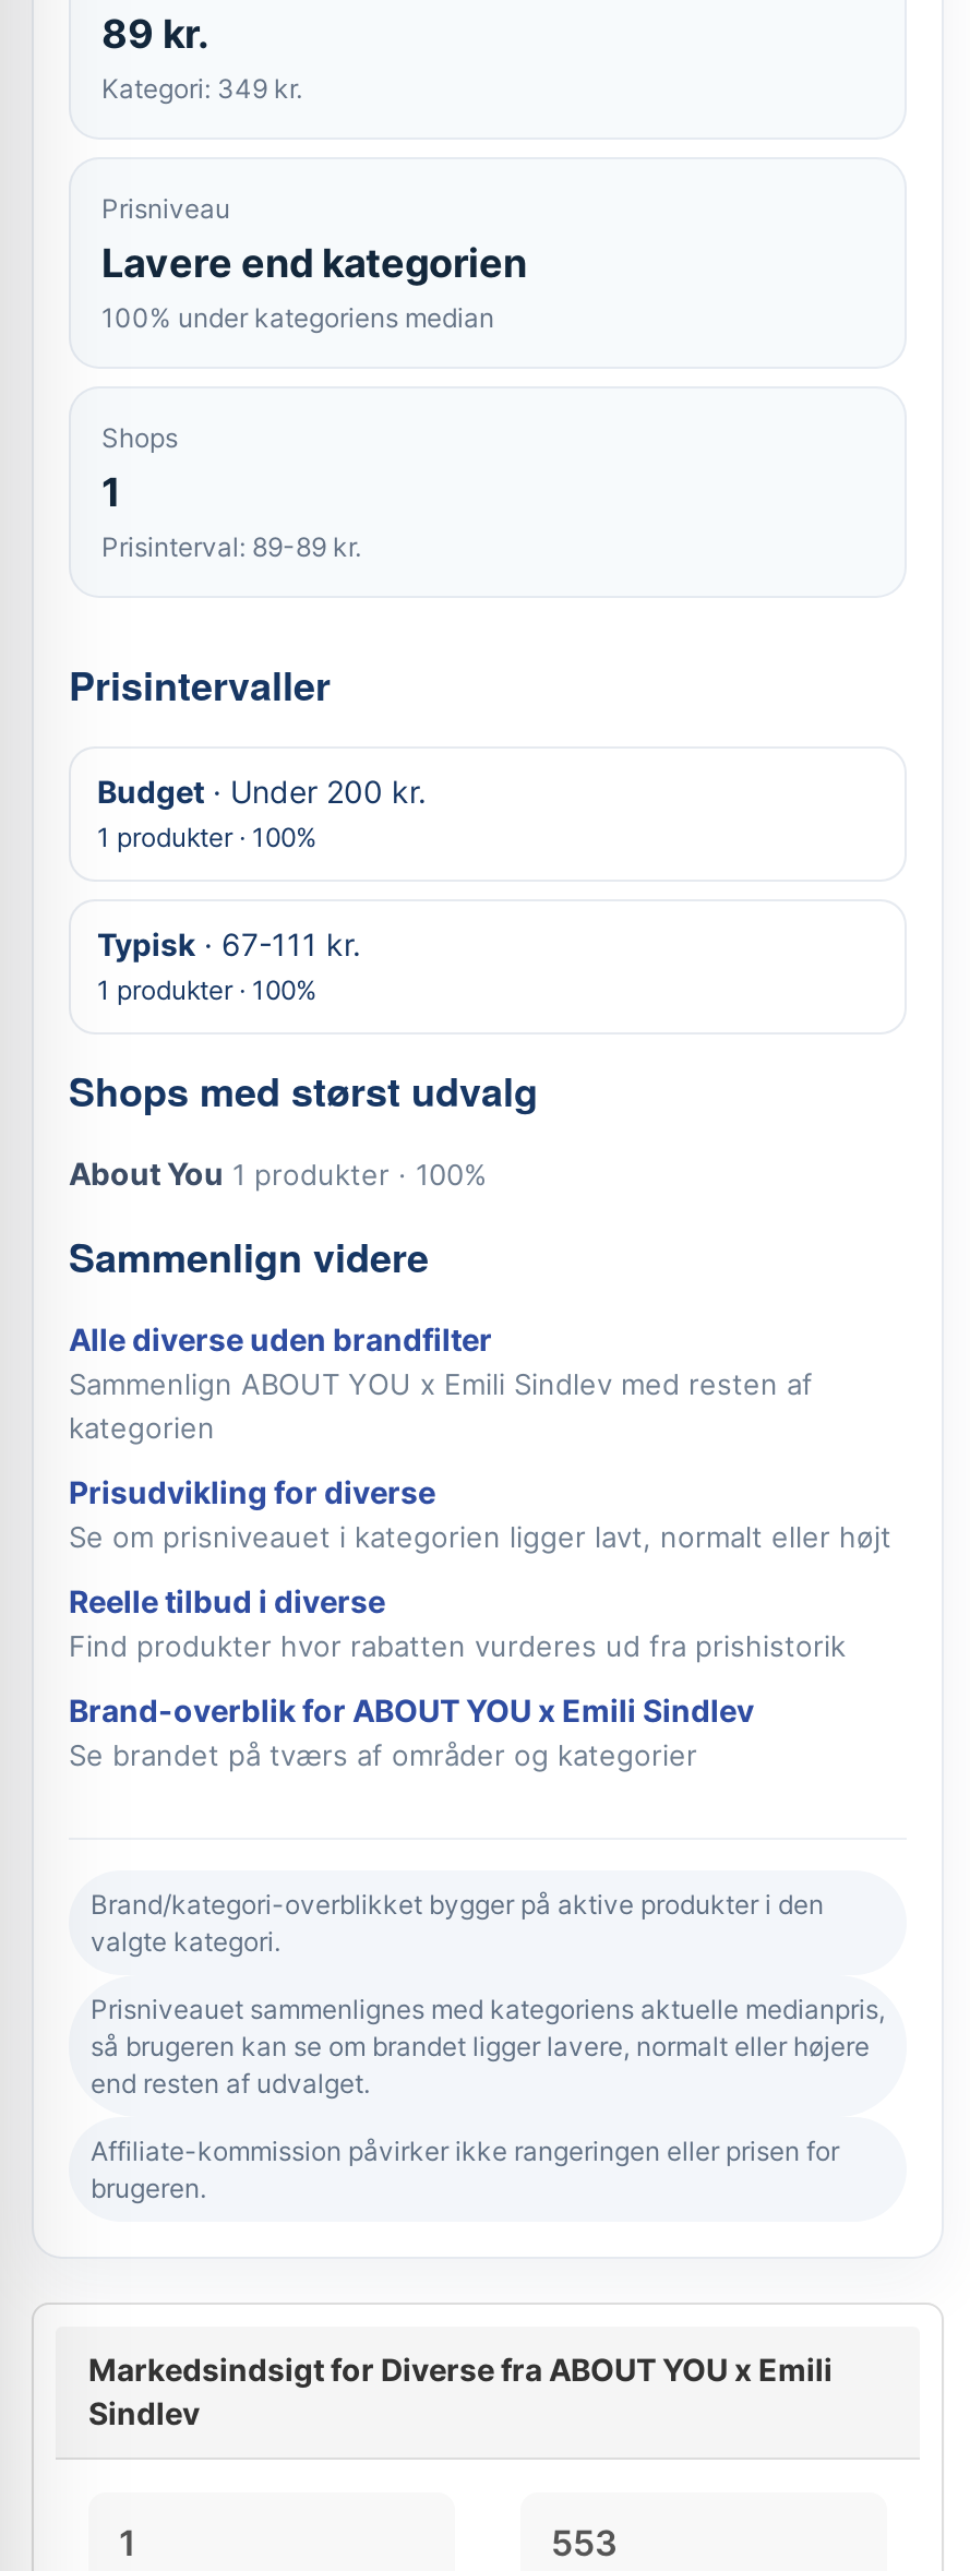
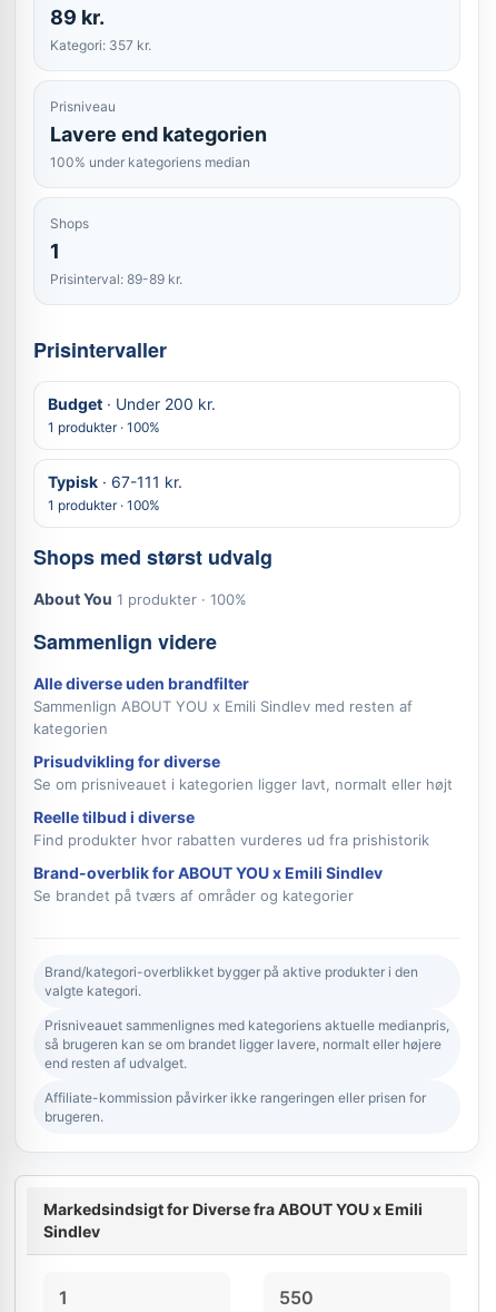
- Kategori: 349 kr.
+ Kategori: 357 kr.

- 553
+ 550
